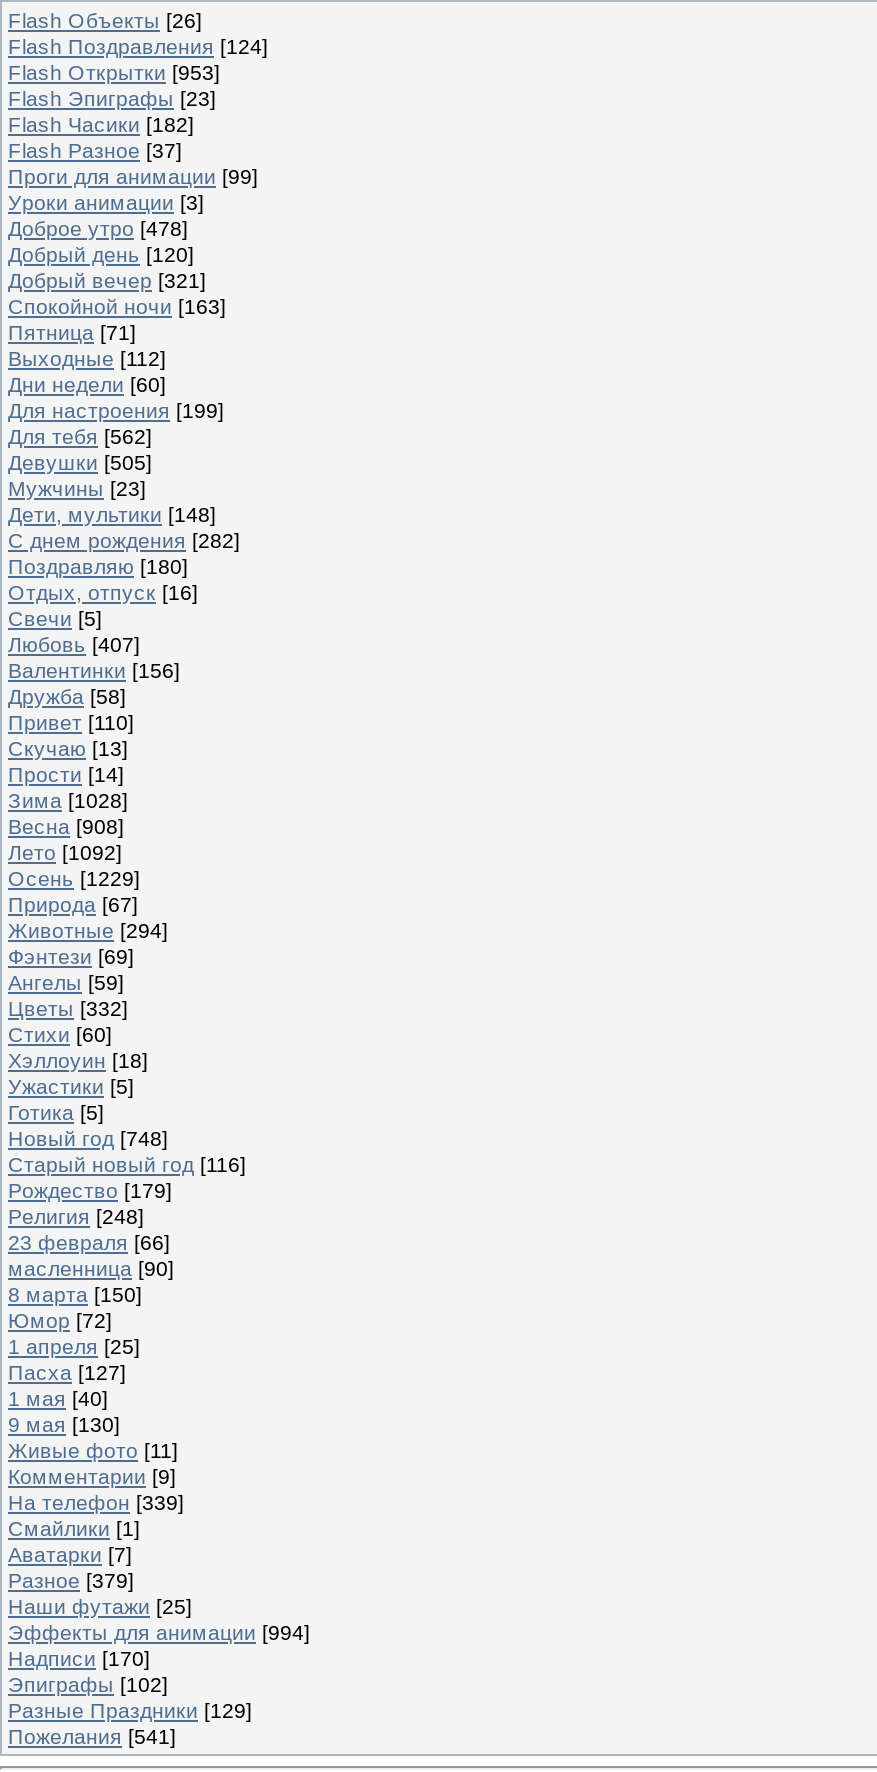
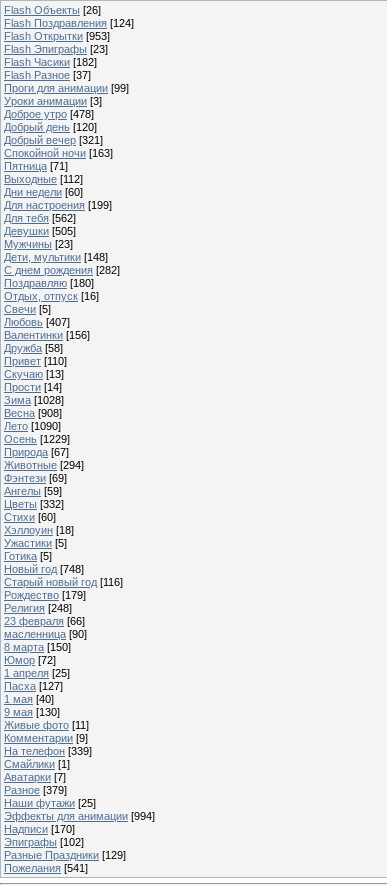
- Лето [1092]
+ Лето [1090]
